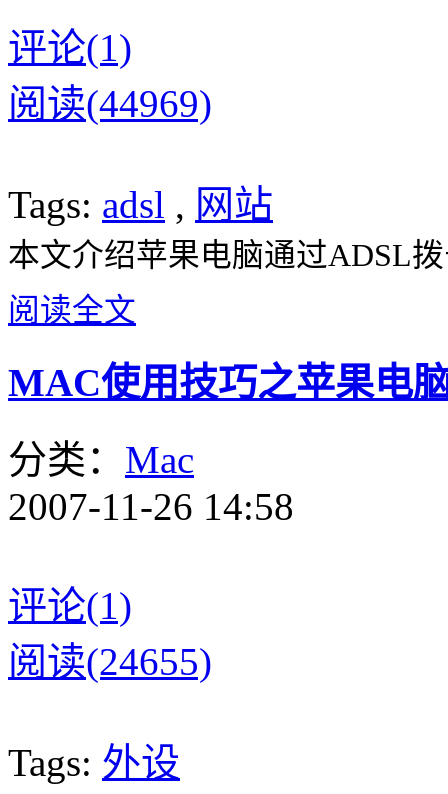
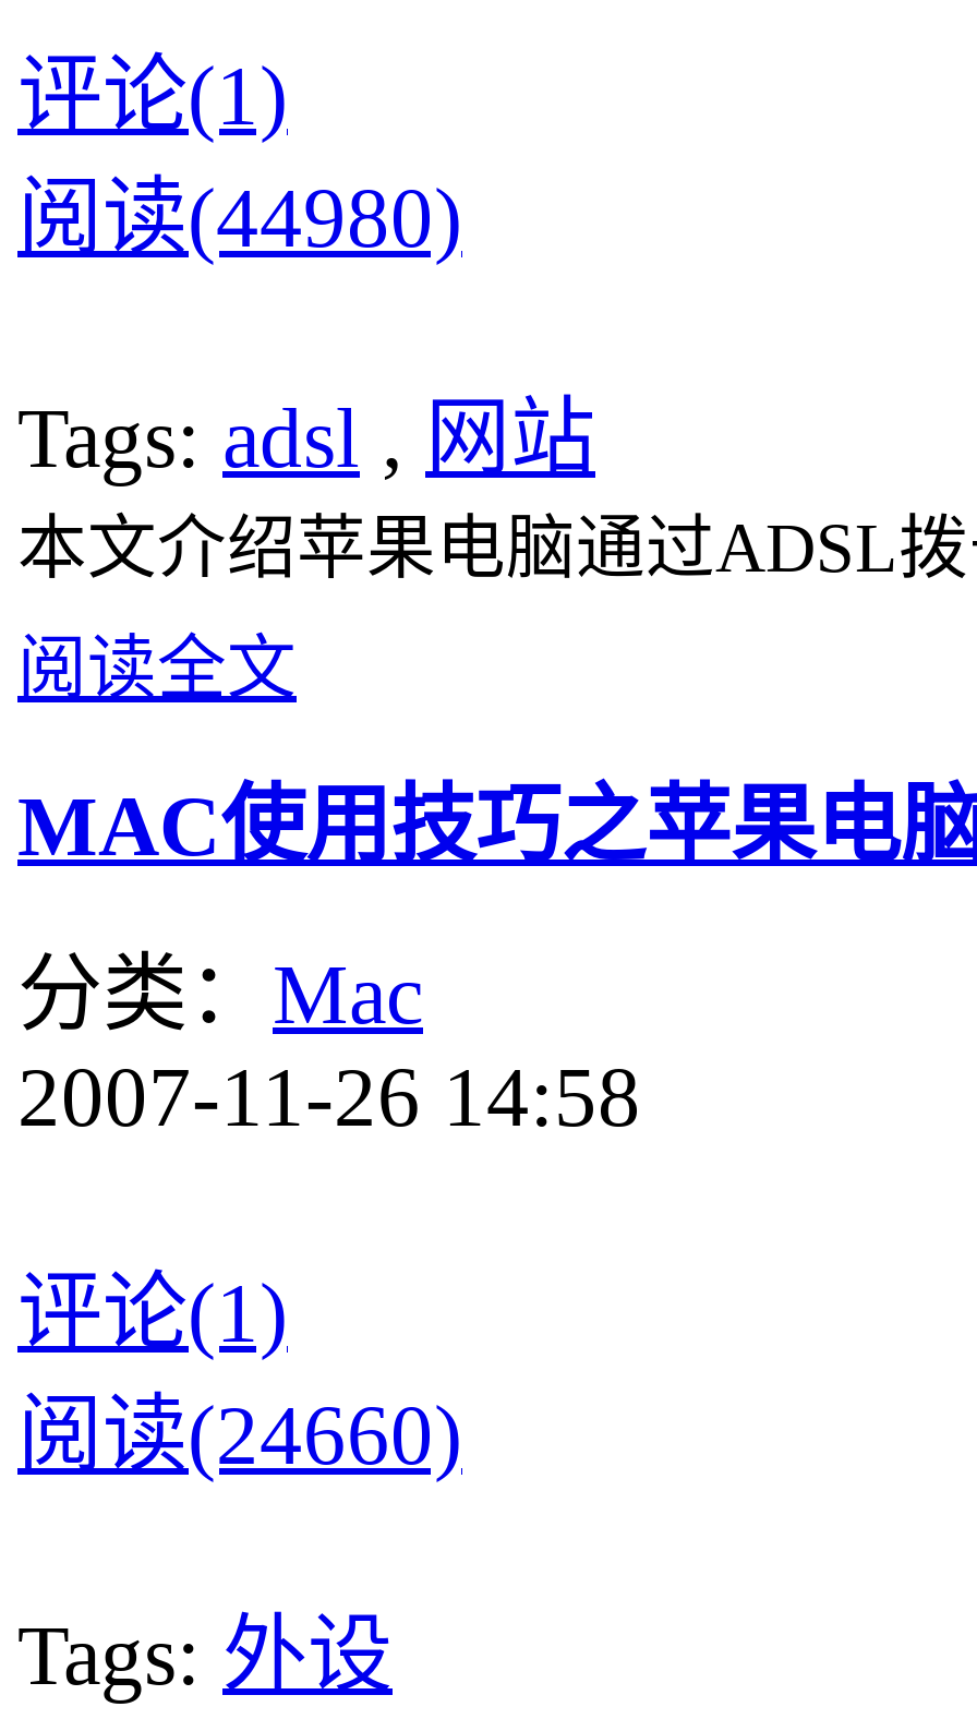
- 阅读(44969)
+ 阅读(44980)

- 阅读(24655)
+ 阅读(24660)
